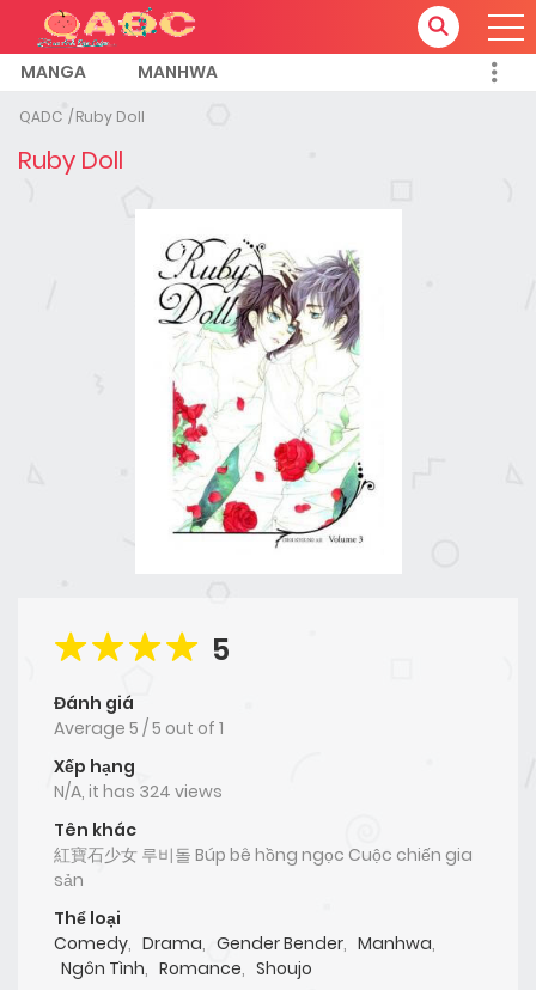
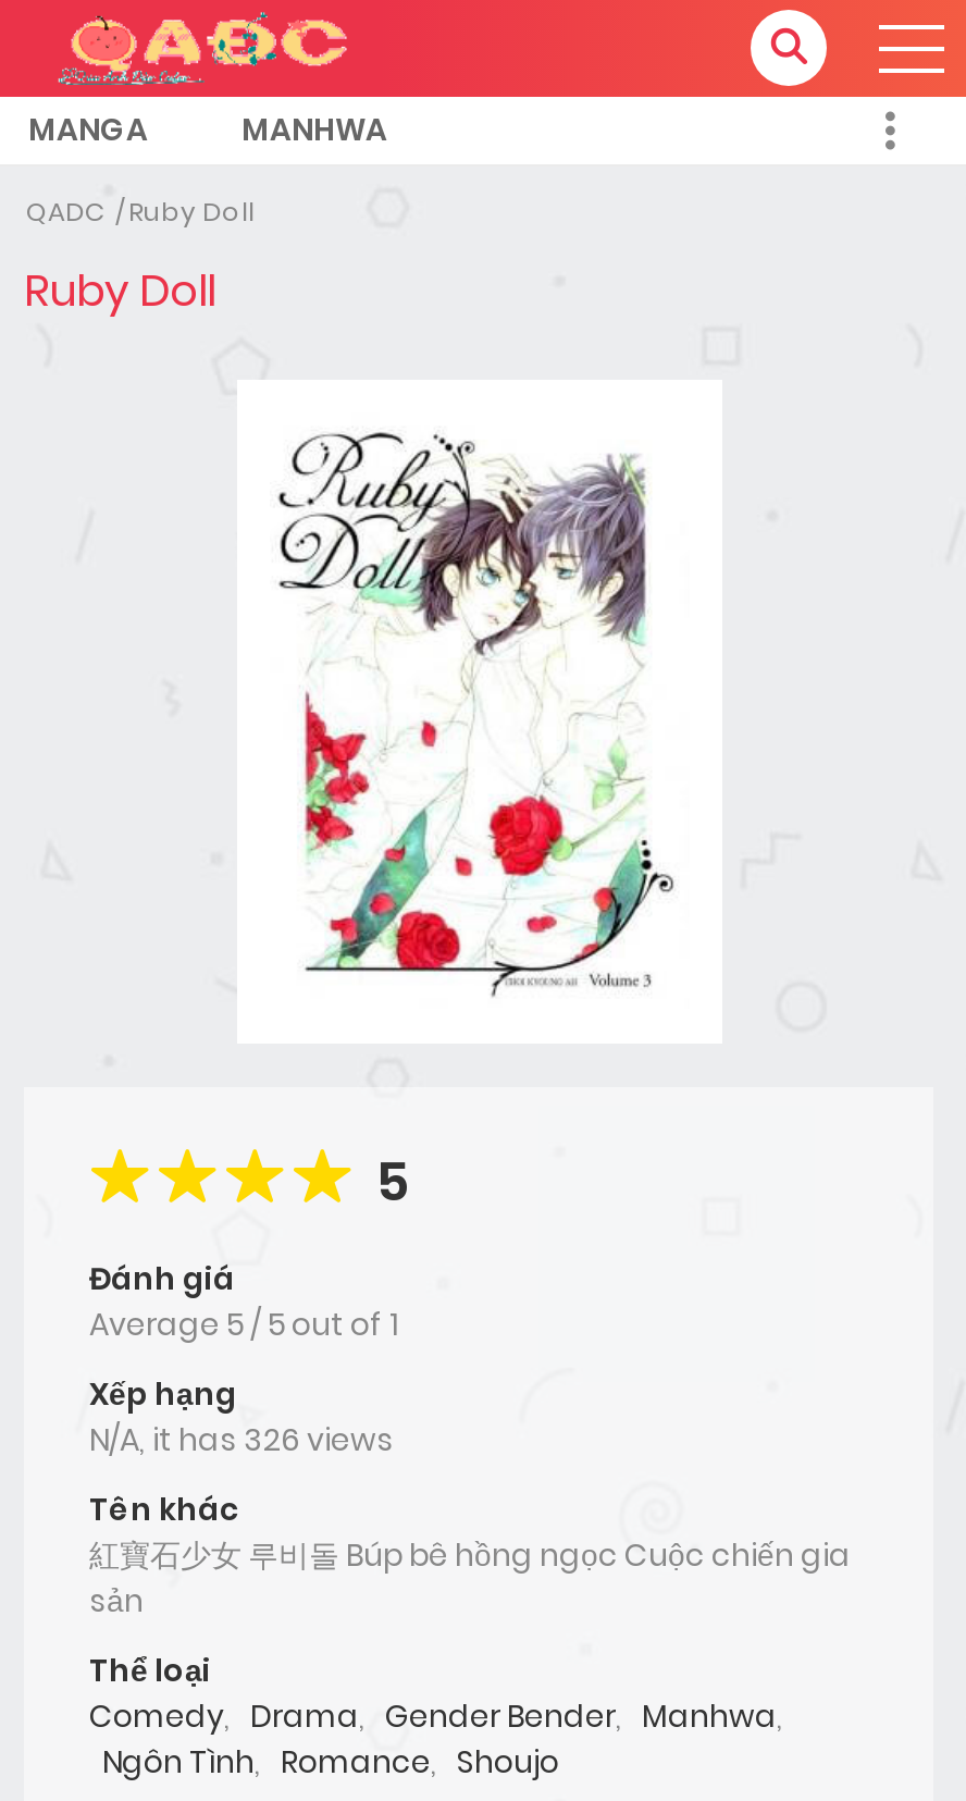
- N/A, it has 324 views
+ N/A, it has 326 views
